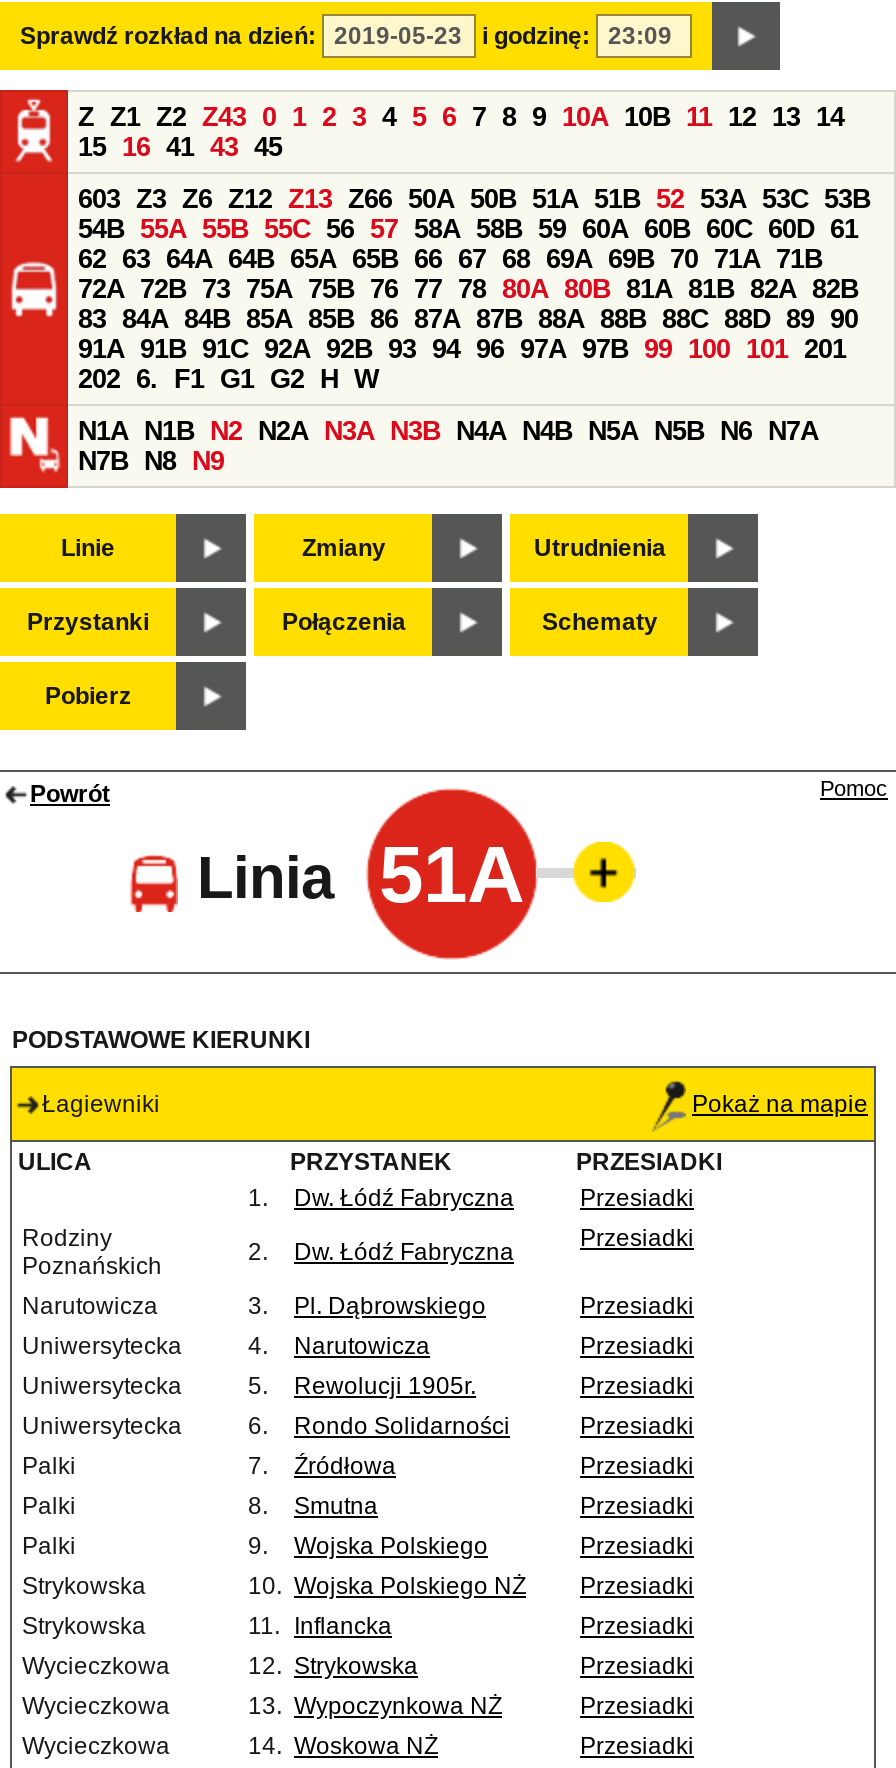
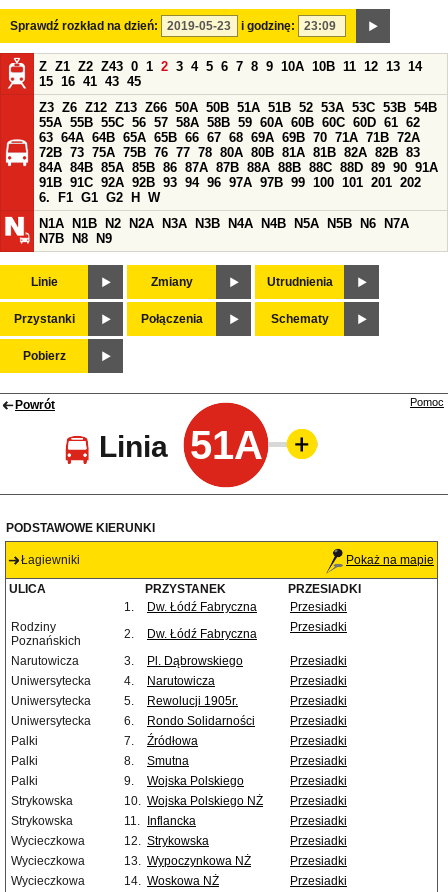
- 603 Z3 Z6 Z12 Z13 Z66 50A 50B 51A 51B 52 53A 53C 53B
- 54B 55A 55B 55C 56 57 58A 58B 59 60A 60B 60C 60D 61
- 62 63 64A 64B 65A 65B 66 67 68 69A 69B 70 71A 71B
- 72A 72B 73 75A 75B 76 77 78 80A 80B 81A 81B 82A 82B
- 83 84A 84B 85A 85B 86 87A 87B 88A 88B 88C 88D 89 90
- 91A 91B 91C 92A 92B 93 94 96 97A 97B 99 100 101 201
- 202 6. F1 G1 G2 H W
+ Z3 Z6 Z12 Z13 Z66 50A 50B 51A 51B 52 53A 53C 53B 54B
+ 55A 55B 55C 56 57 58A 58B 59 60A 60B 60C 60D 61 62
+ 63 64A 64B 65A 65B 66 67 68 69A 69B 70 71A 71B 72A
+ 72B 73 75A 75B 76 77 78 80A 80B 81A 81B 82A 82B 83
+ 84A 84B 85A 85B 86 87A 87B 88A 88B 88C 88D 89 90 91A
+ 91B 91C 92A 92B 93 94 96 97A 97B 99 100 101 201 202
+ 6. F1 G1 G2 H W
